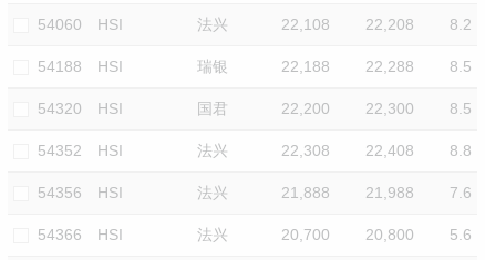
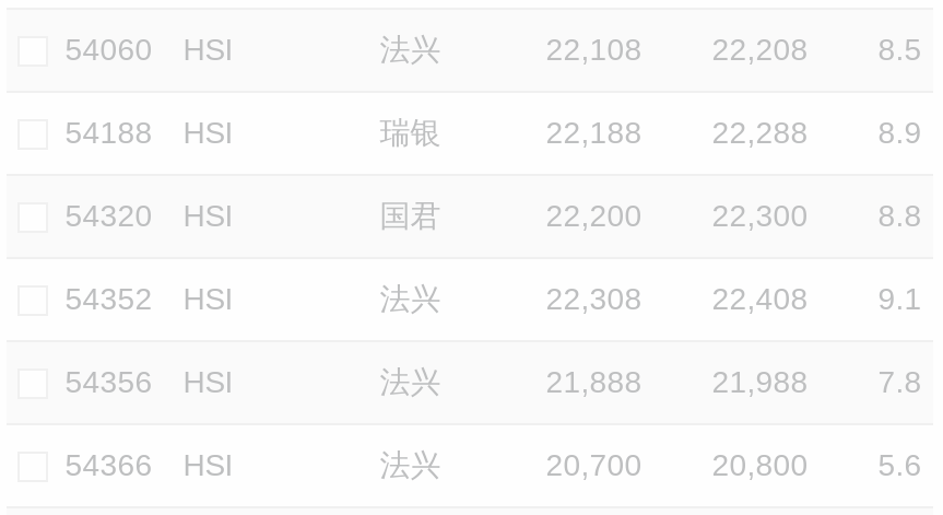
- 22,108 22,208 8.2
+ 22,108 22,208 8.5

- 22,188 22,288 8.5
+ 22,188 22,288 8.9

- 22,200 22,300 8.5
+ 22,200 22,300 8.8

- 22,308 22,408 8.8
+ 22,308 22,408 9.1

- 21,888 21,988 7.6
+ 21,888 21,988 7.8
